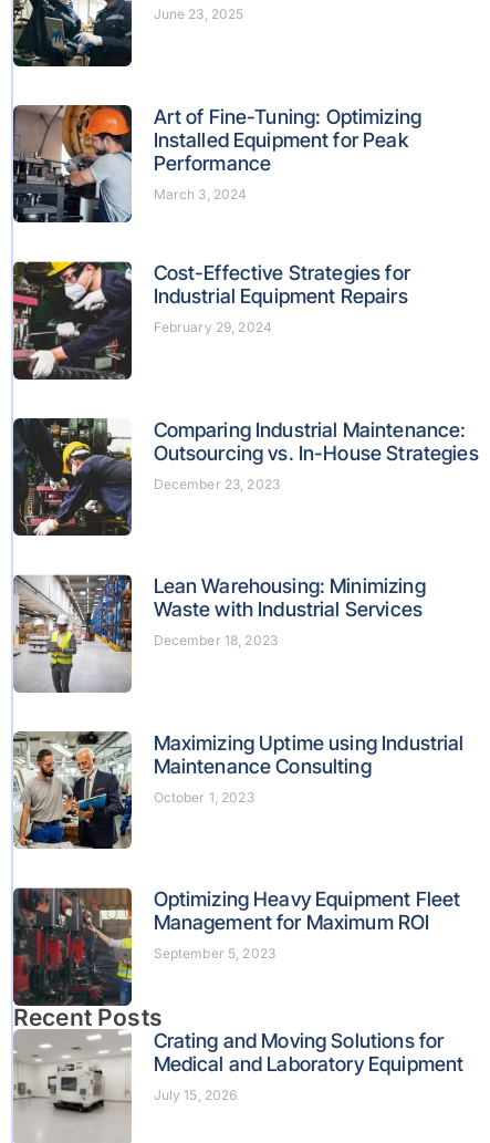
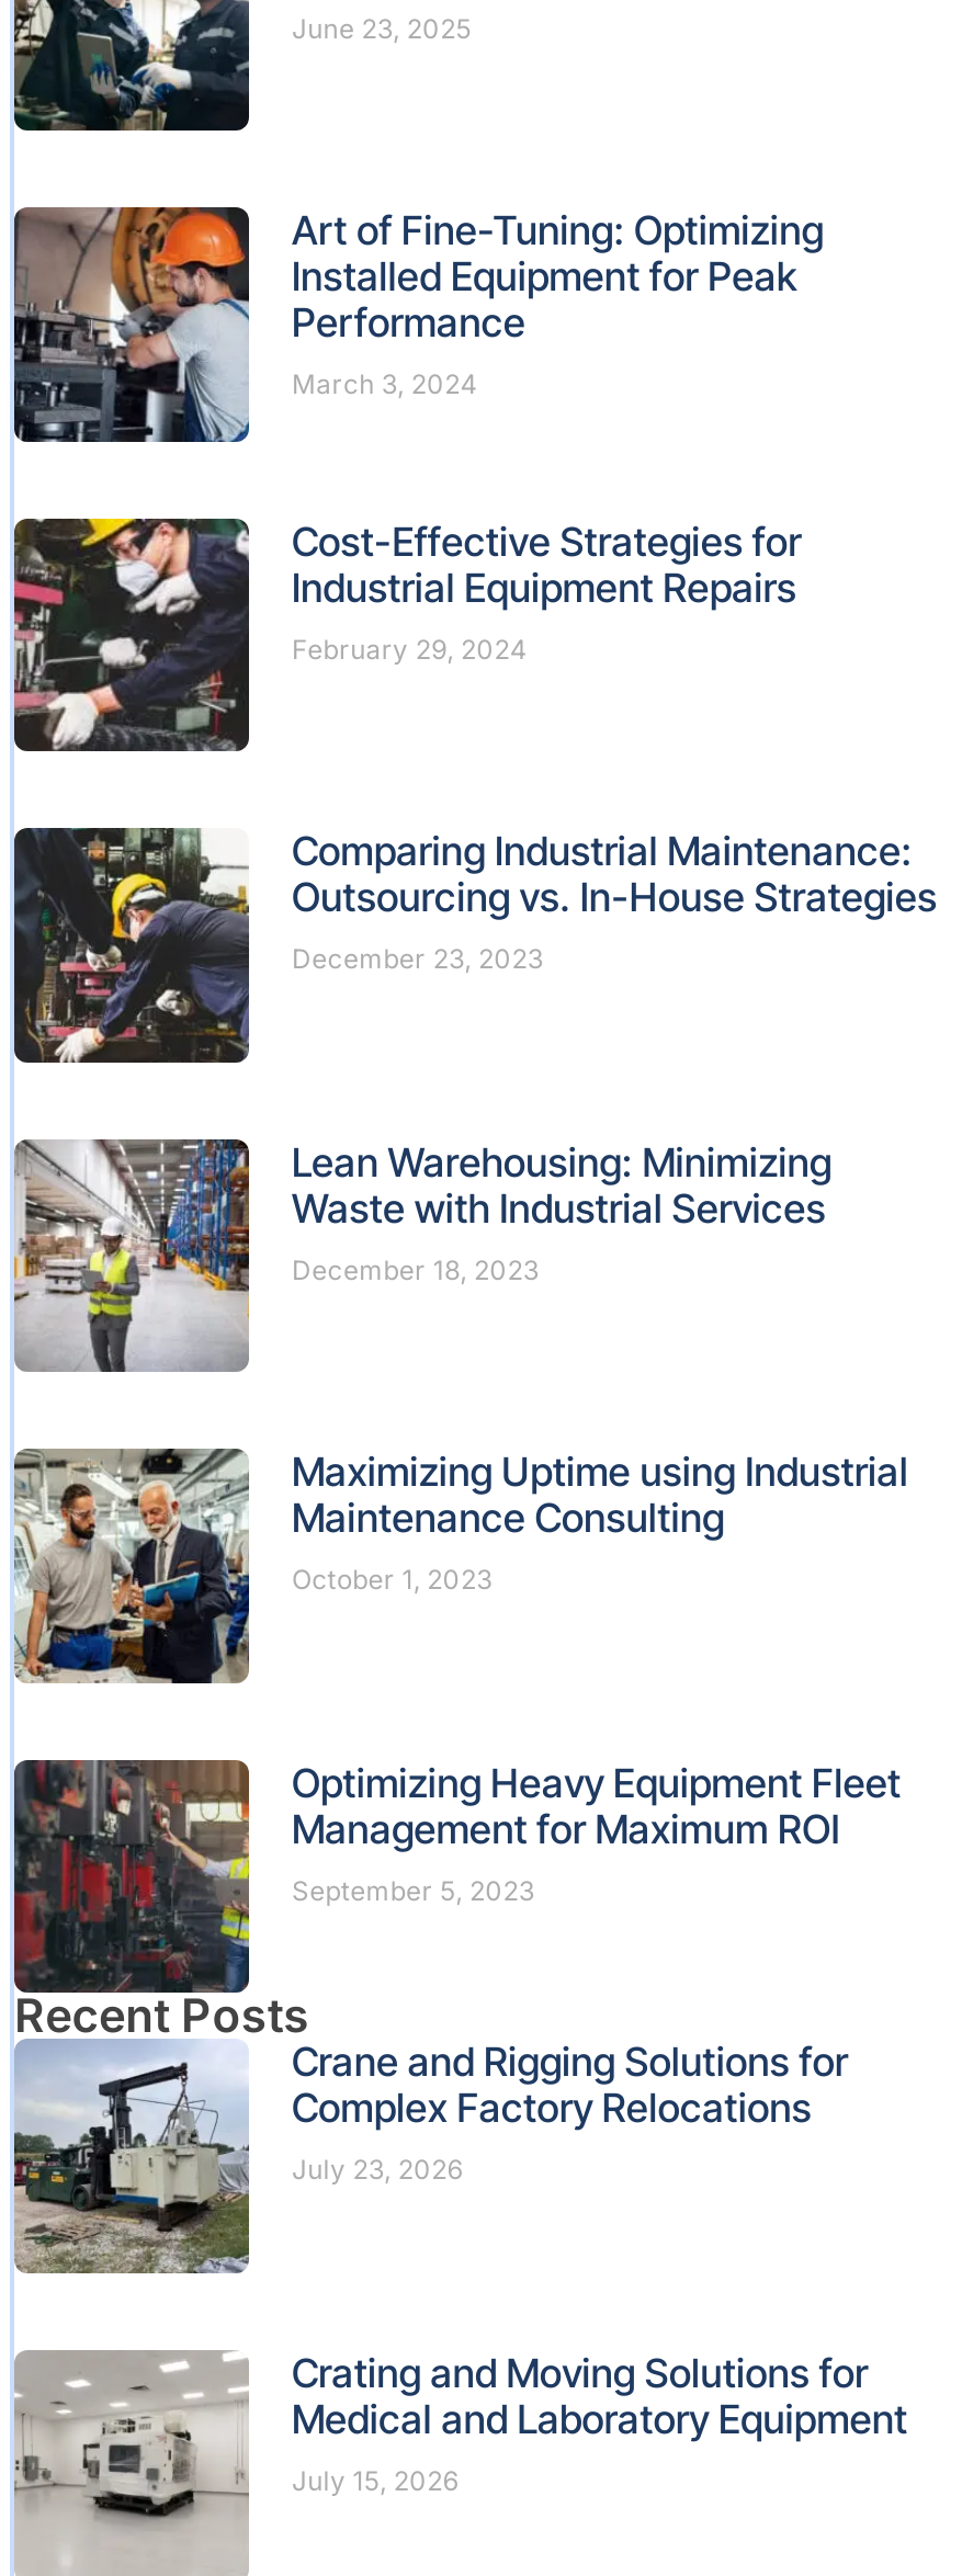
+ [image]
+ Crane and Rigging Solutions for
+ Complex Factory Relocations
+ July 23, 2026
